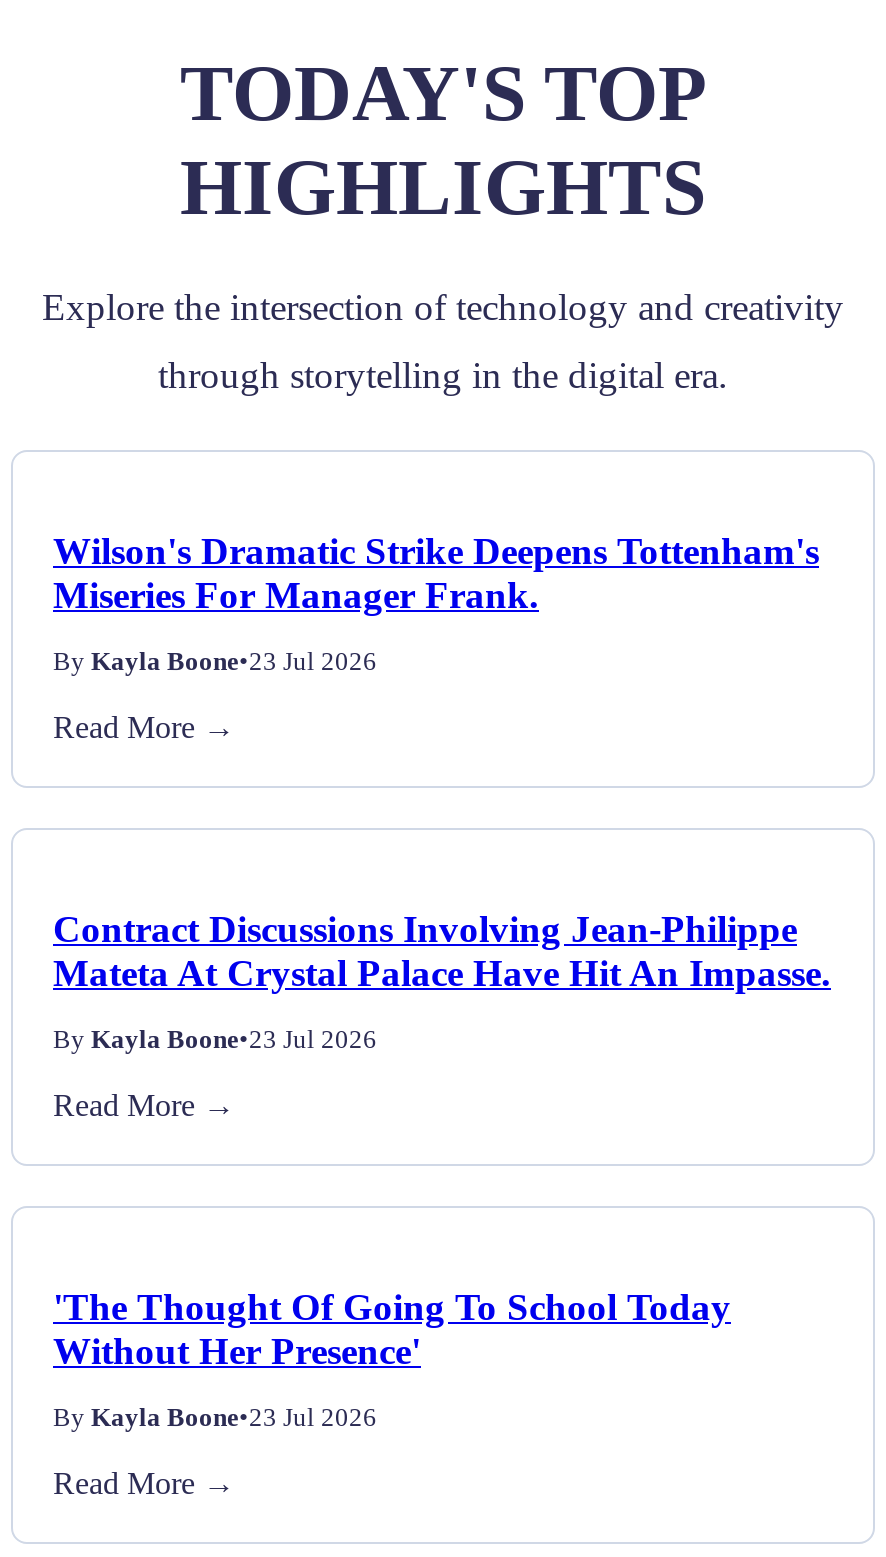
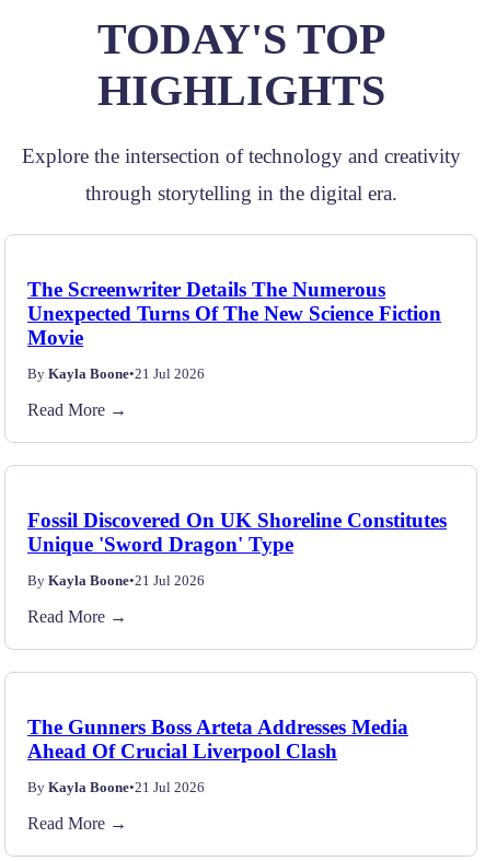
- Wilson's Dramatic Strike Deepens Tottenham's
- Miseries For Manager Frank.
+ The Screenwriter Details The Numerous
+ Unexpected Turns Of The New Science Fiction
+ Movie

- By Kayla Boone•23 Jul 2026
+ By Kayla Boone•21 Jul 2026

- Contract Discussions Involving Jean-Philippe
- Mateta At Crystal Palace Have Hit An Impasse.
+ Fossil Discovered On UK Shoreline Constitutes
+ Unique 'Sword Dragon' Type

- By Kayla Boone•23 Jul 2026
+ By Kayla Boone•21 Jul 2026

- 'The Thought Of Going To School Today
- Without Her Presence'
+ The Gunners Boss Arteta Addresses Media
+ Ahead Of Crucial Liverpool Clash

- By Kayla Boone•23 Jul 2026
+ By Kayla Boone•21 Jul 2026
